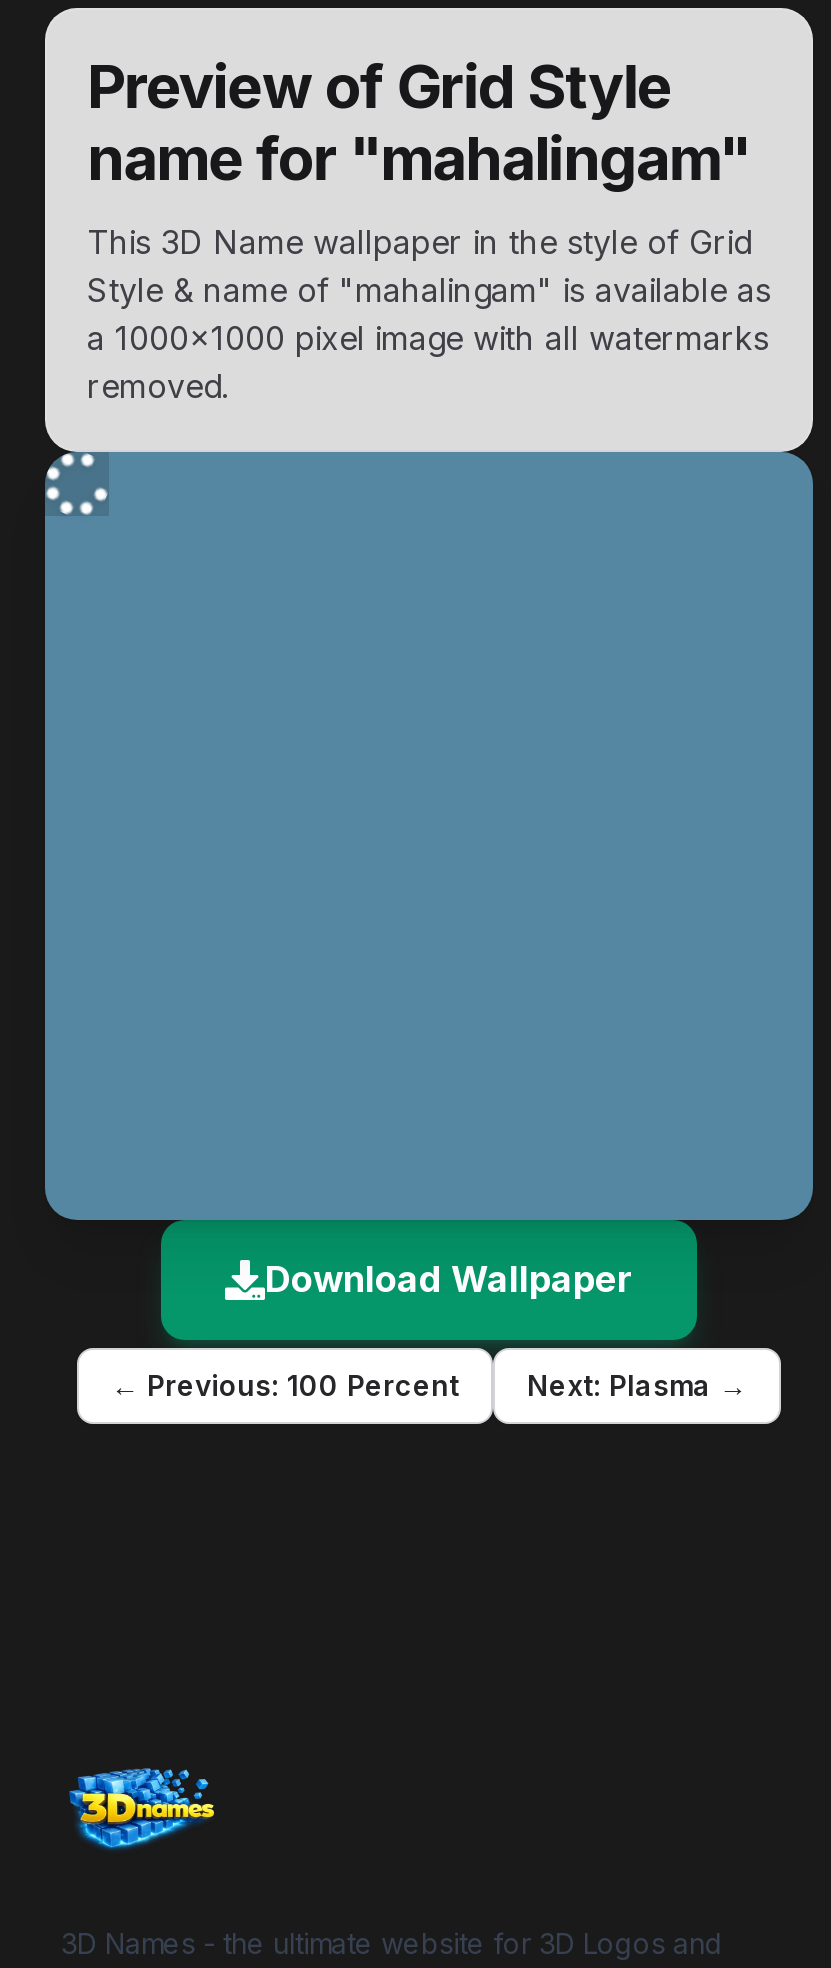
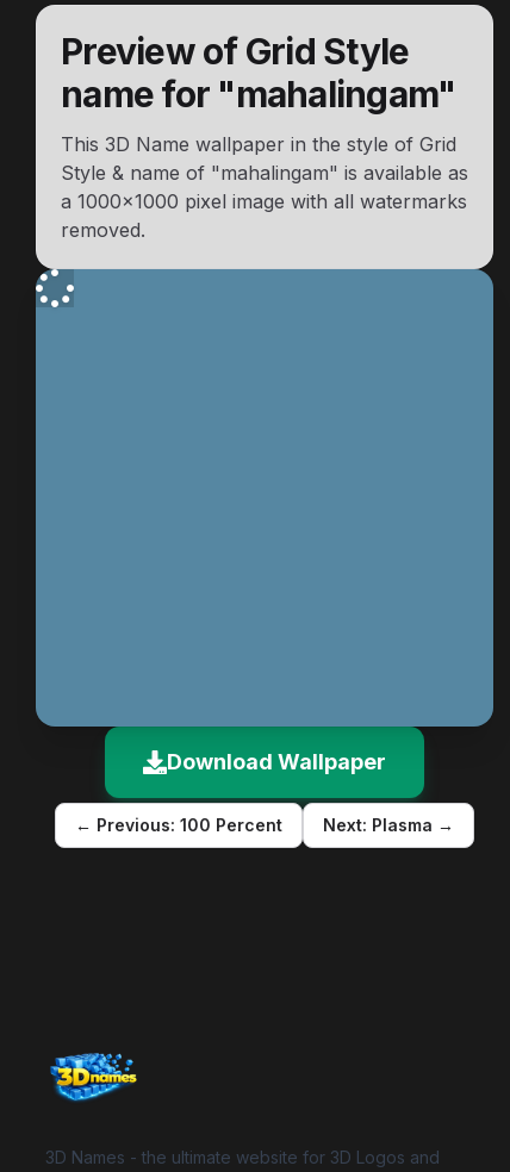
- [image]
+ [image]
